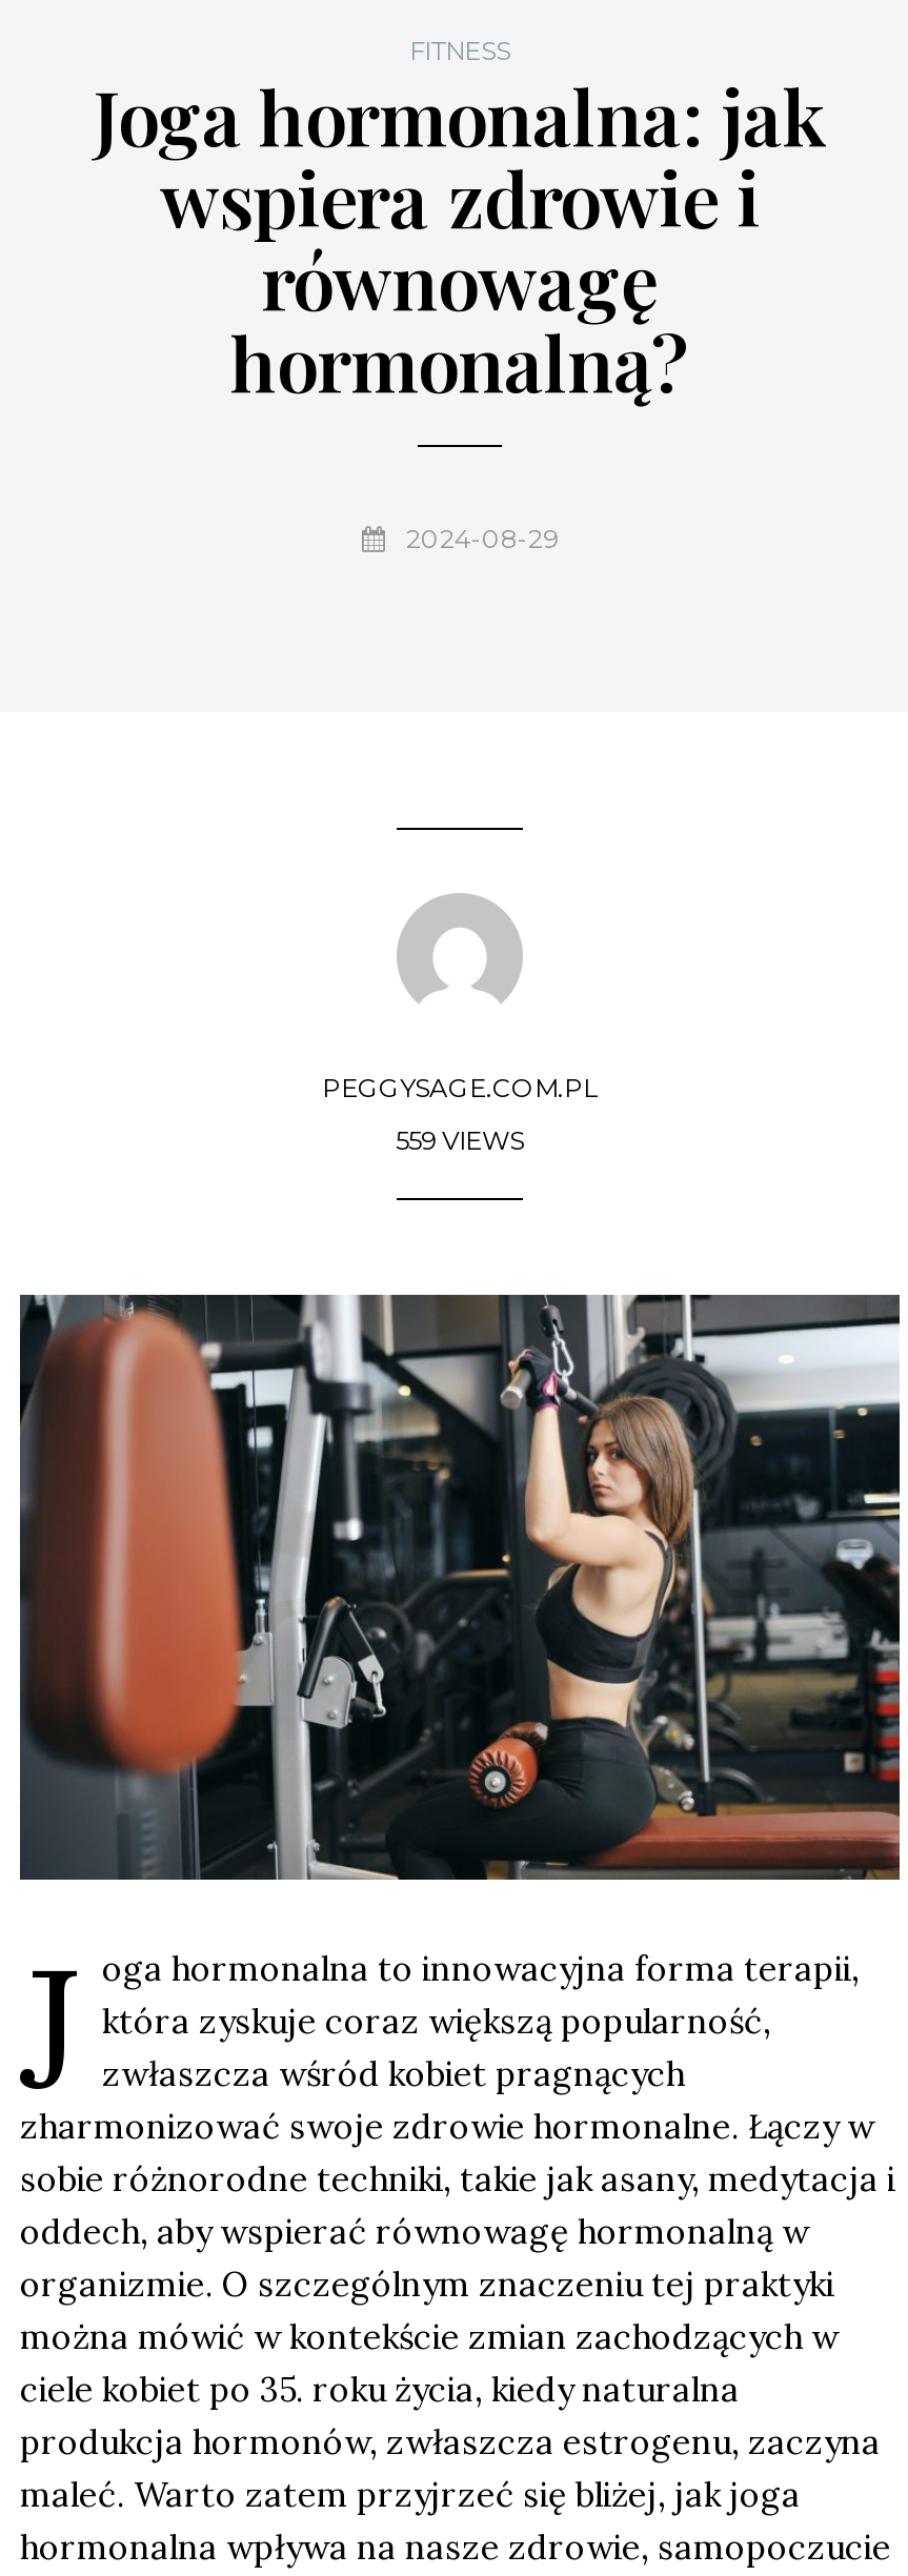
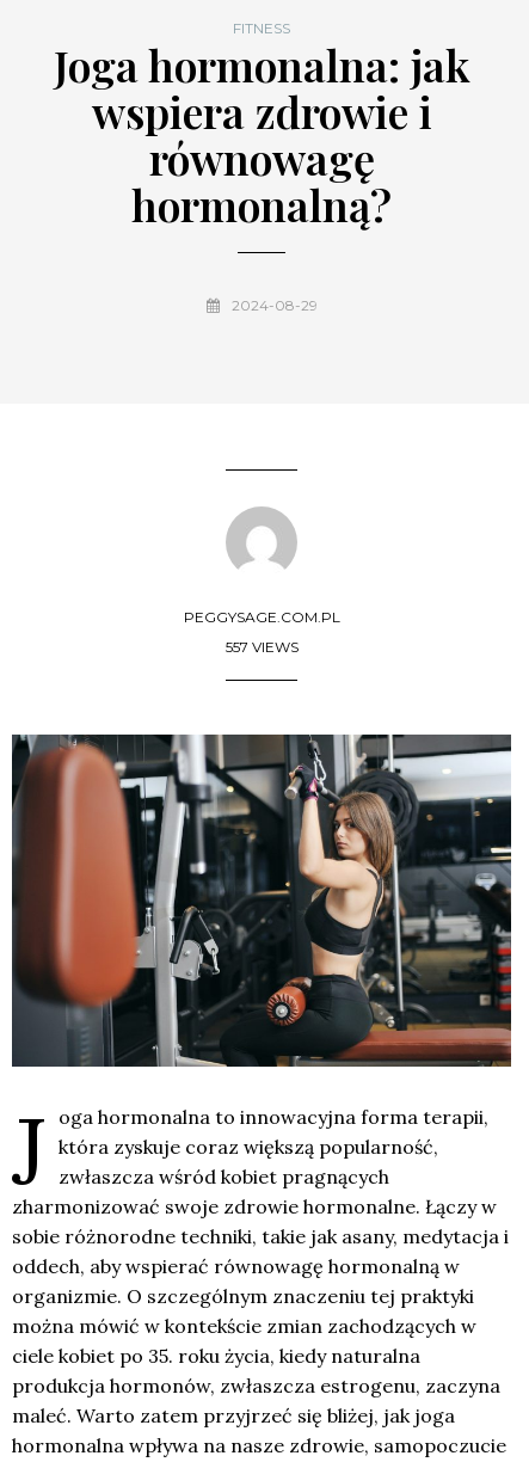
- 559 VIEWS
+ 557 VIEWS
